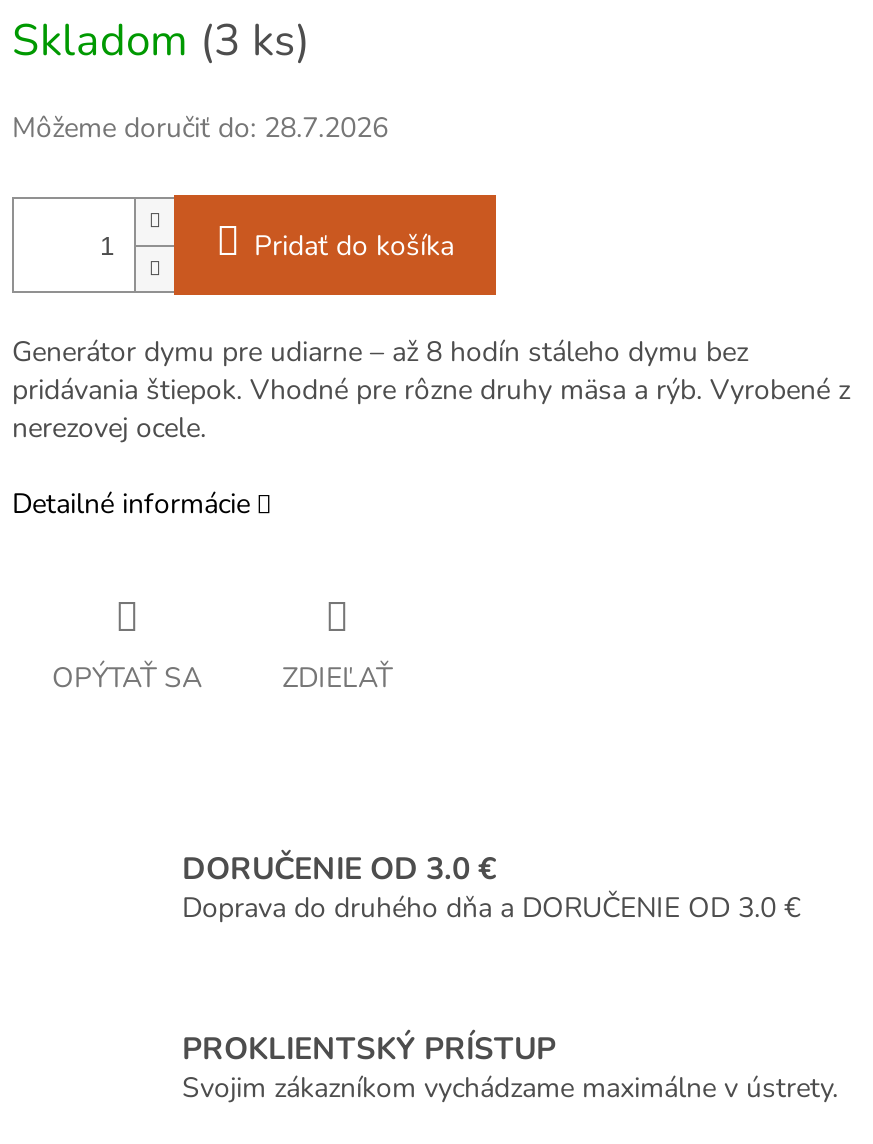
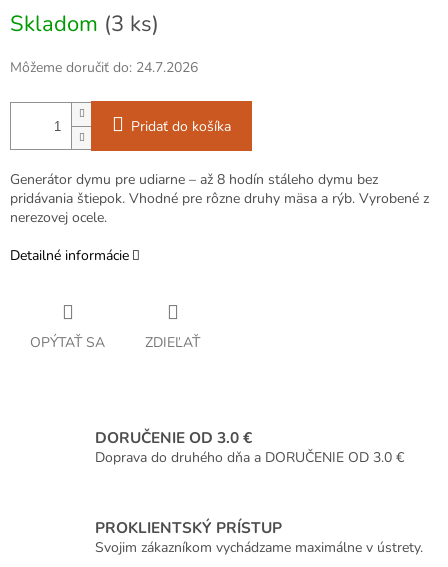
- Môžeme doručiť do: 28.7.2026
+ Môžeme doručiť do: 24.7.2026
